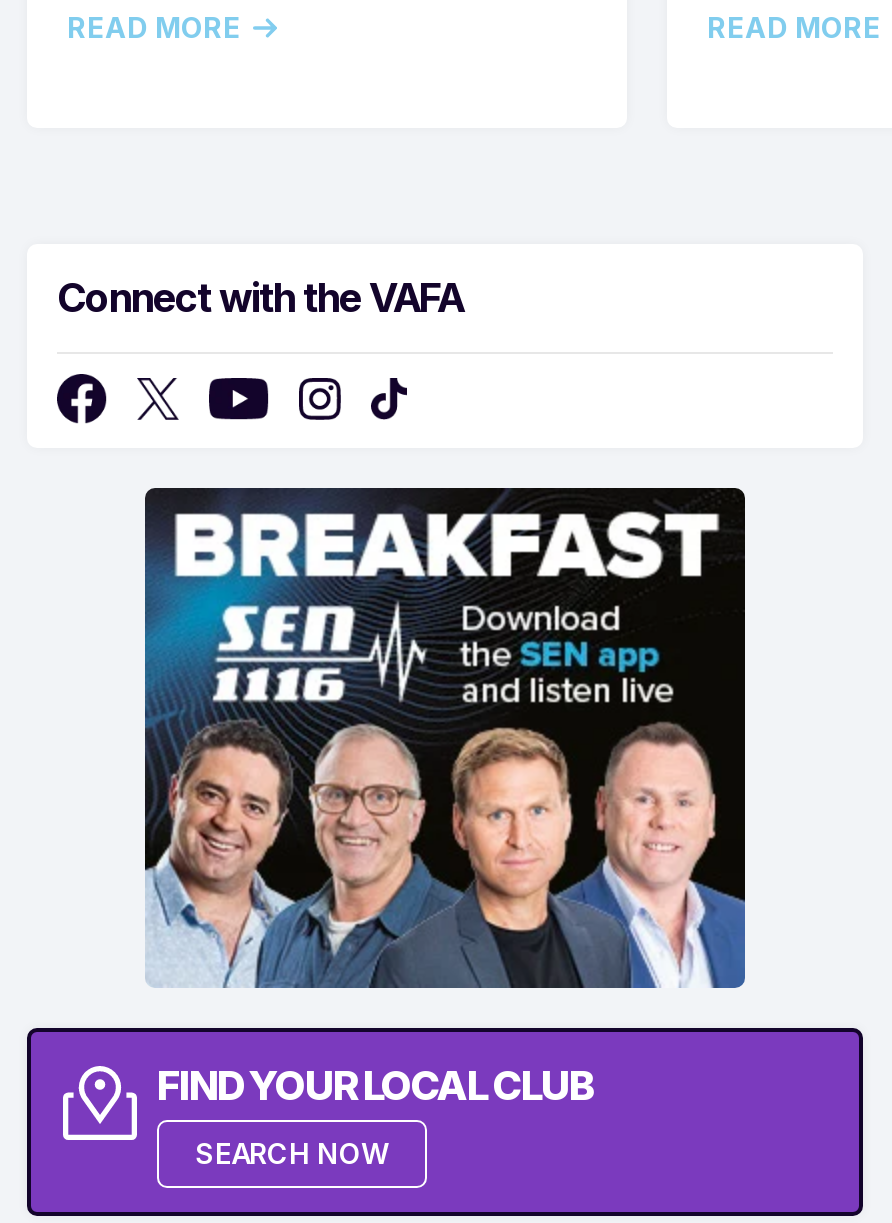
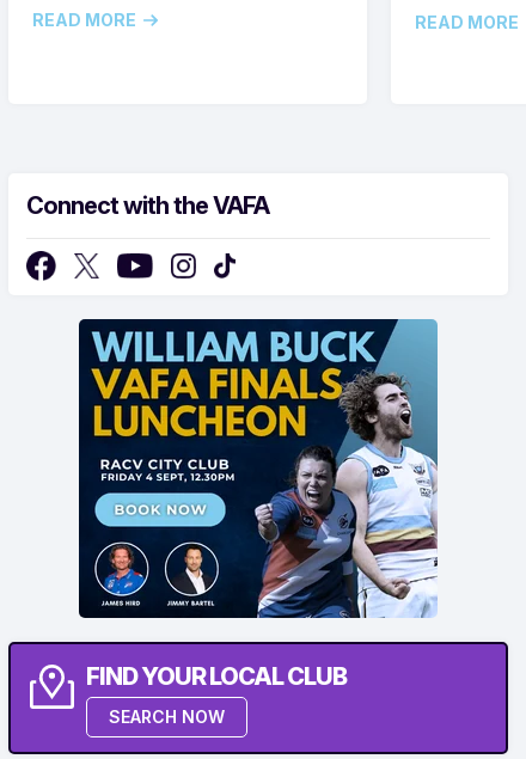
- [image]
+ [image]
